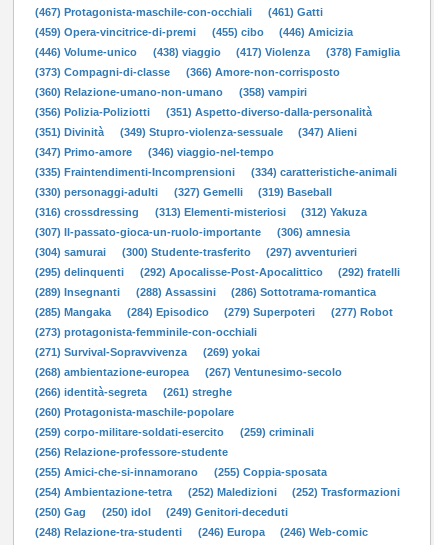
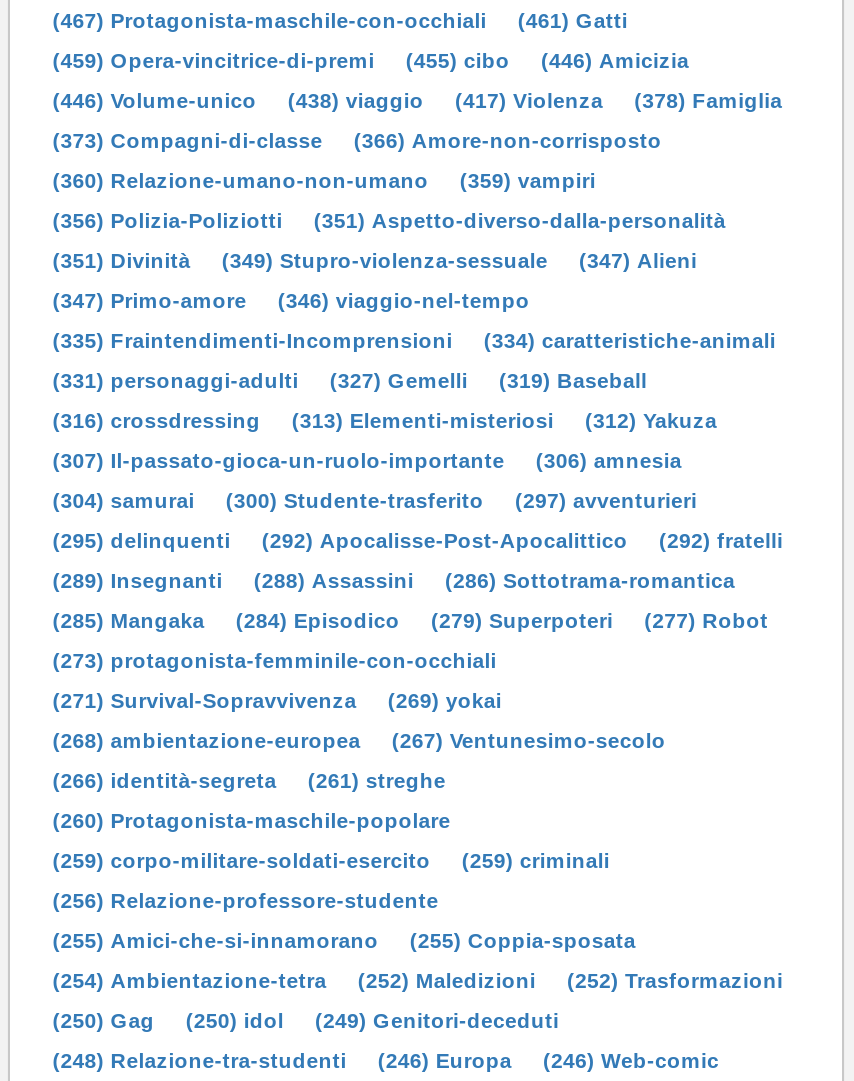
- (360) Relazione-umano-non-umano (358) vampiri
+ (360) Relazione-umano-non-umano (359) vampiri

- (330) personaggi-adulti
+ (331) personaggi-adulti
